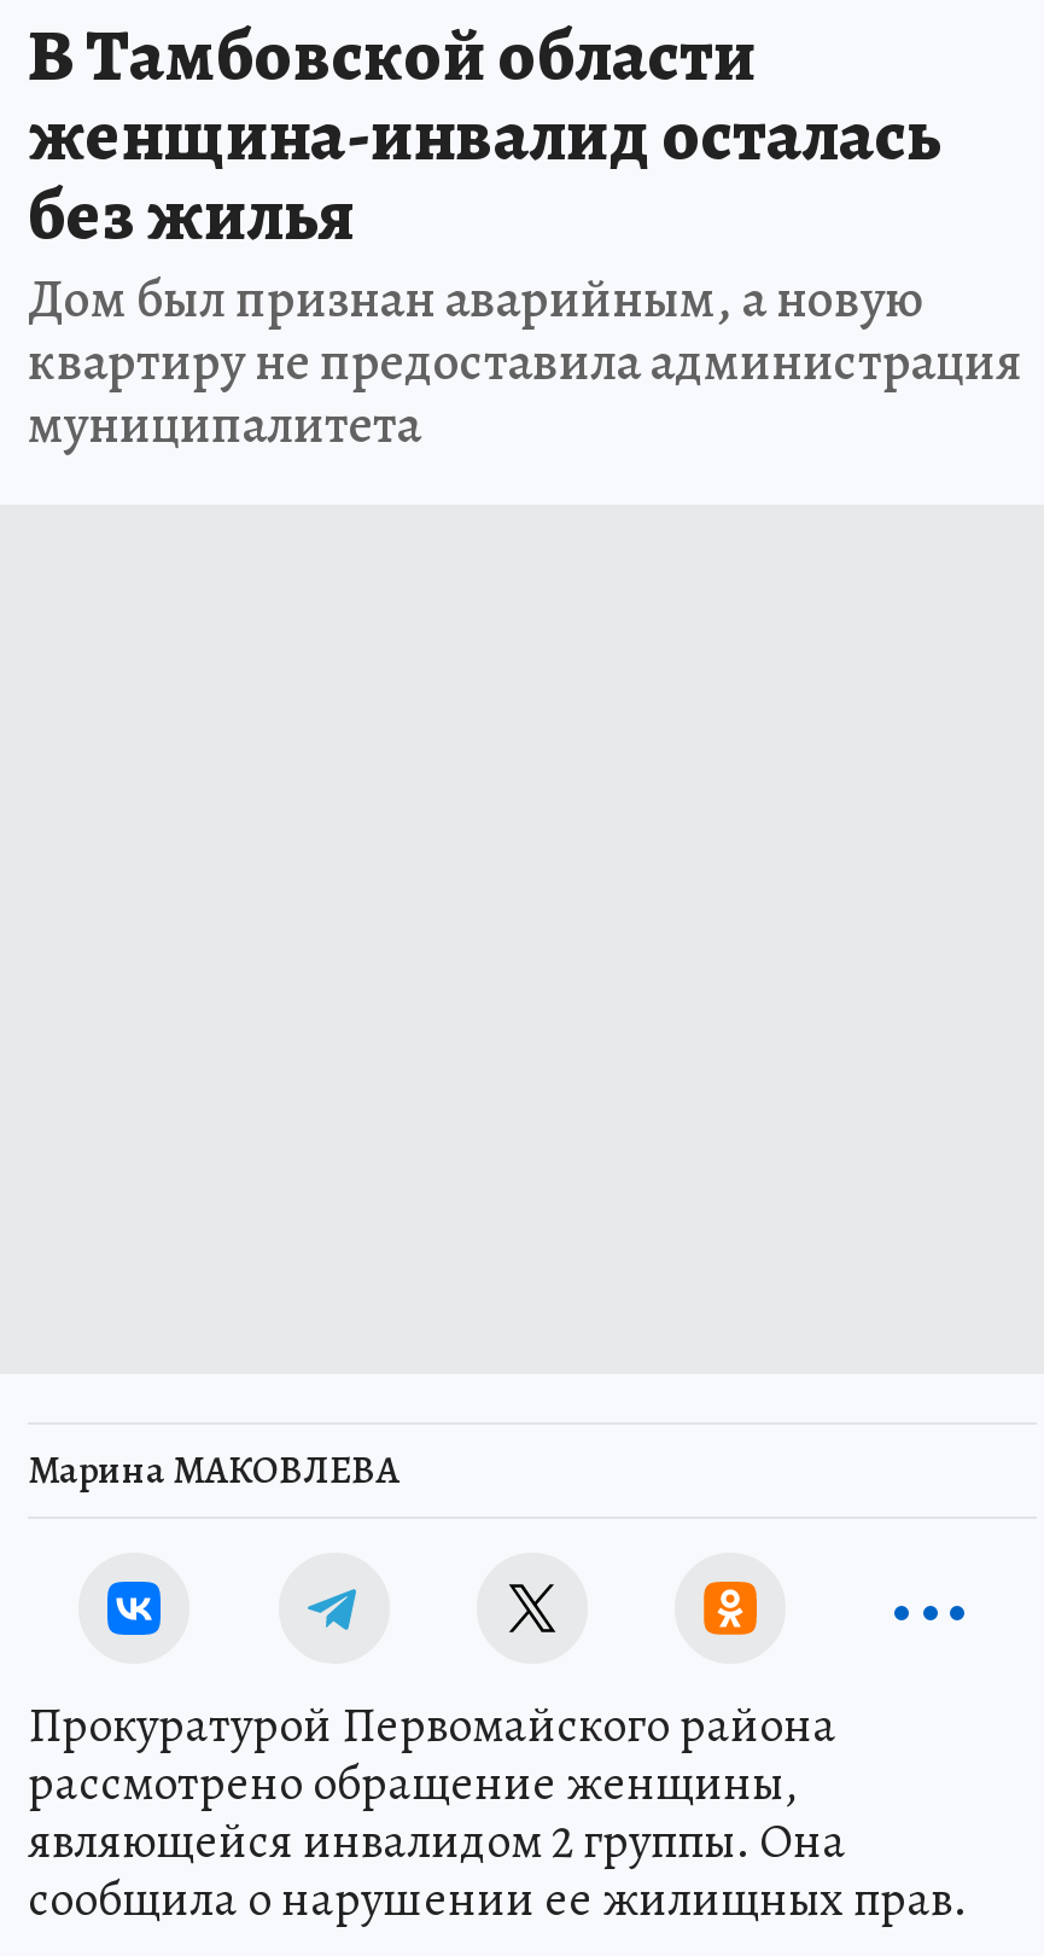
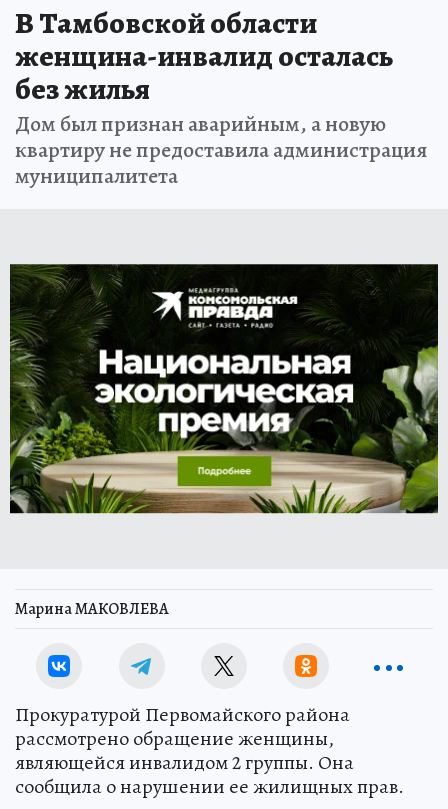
+ [image]
